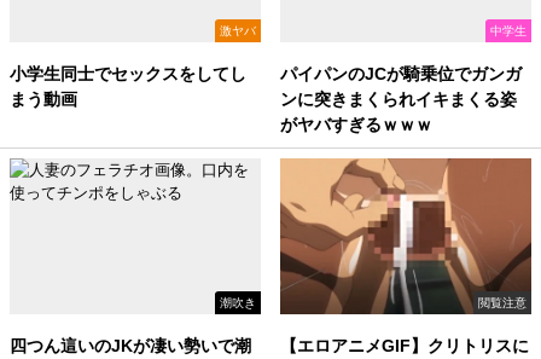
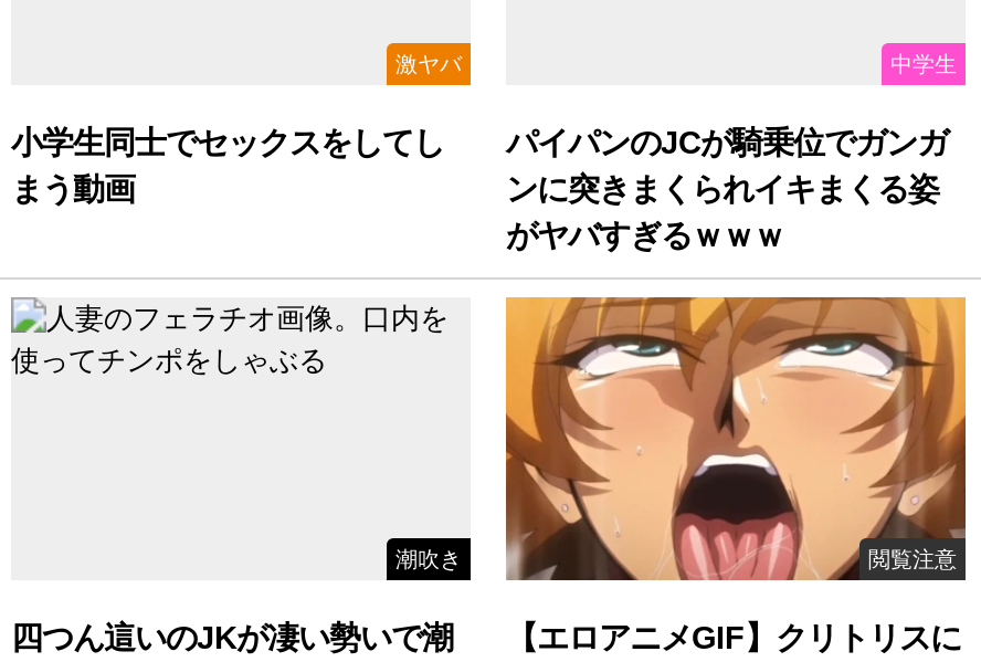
- [image]
+ [image]
